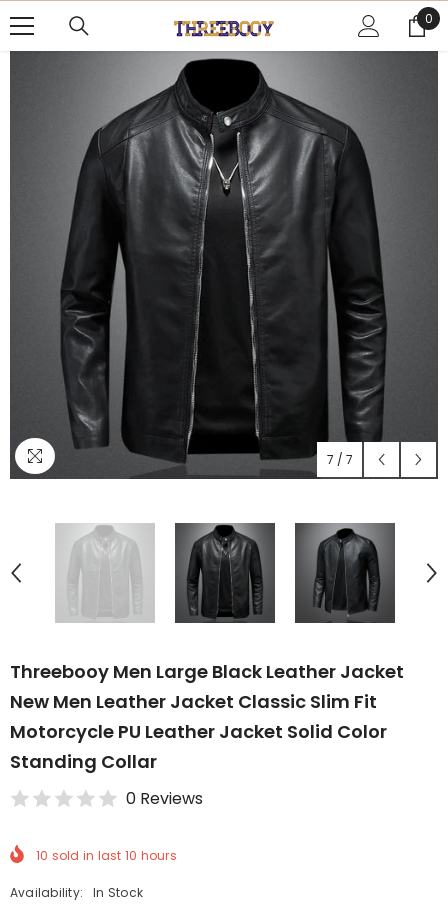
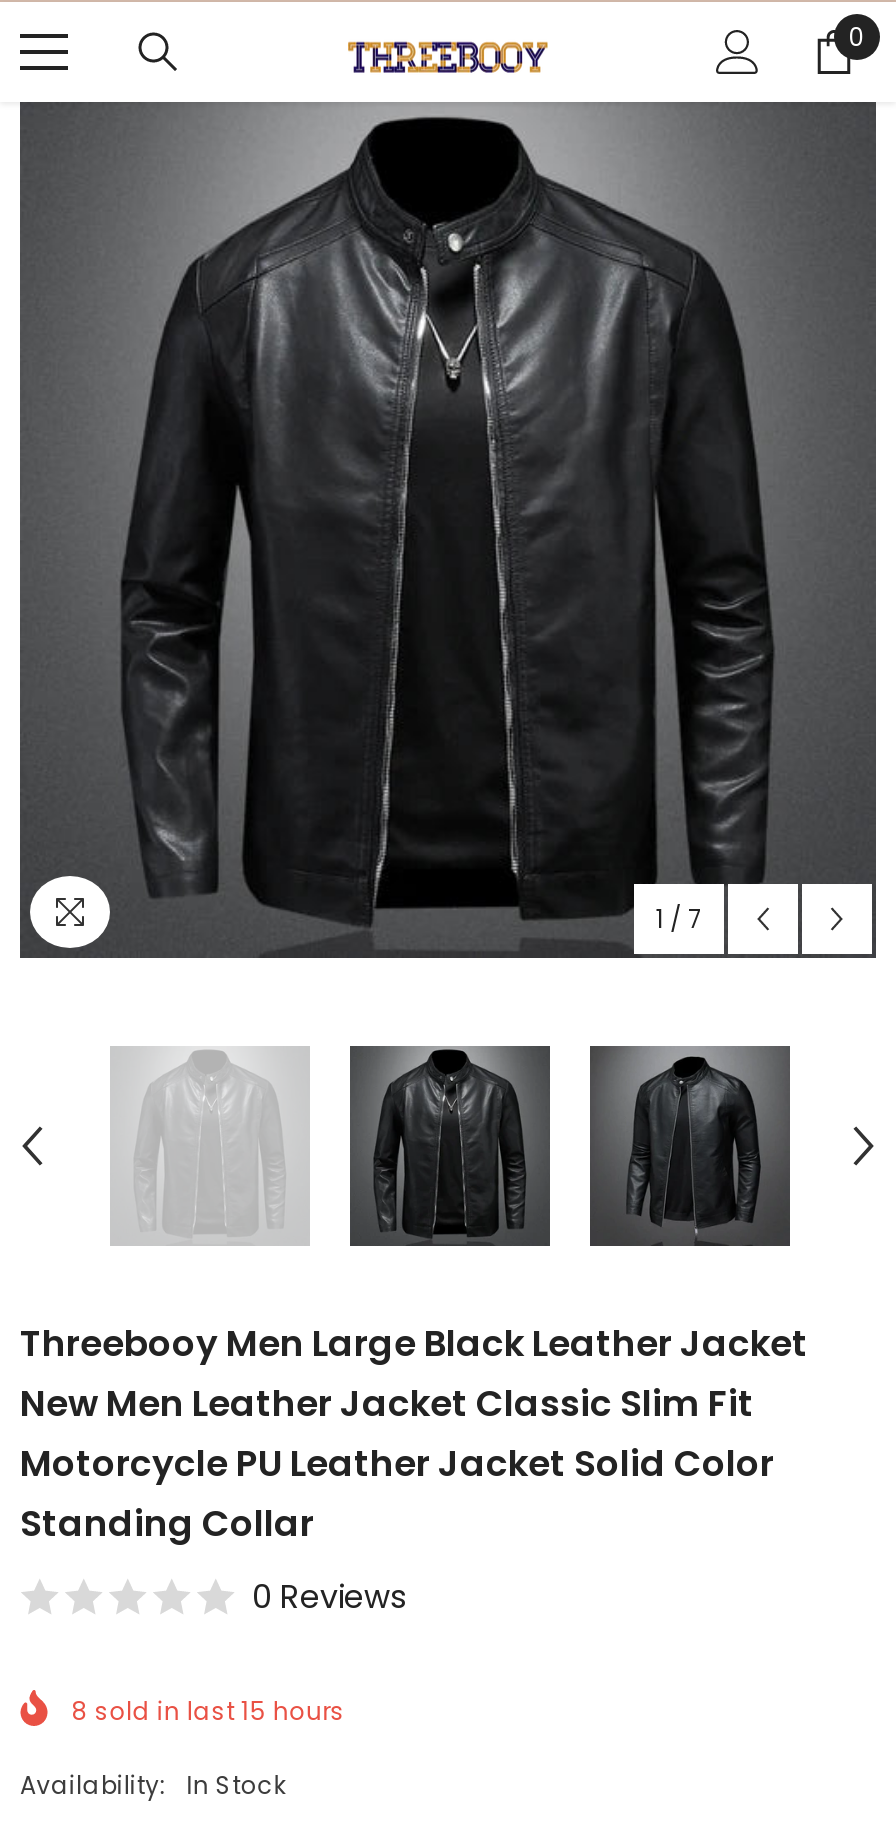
- 7 / 7
+ 1 / 7

- 10 sold in last 10 hours
+ 8 sold in last 15 hours
